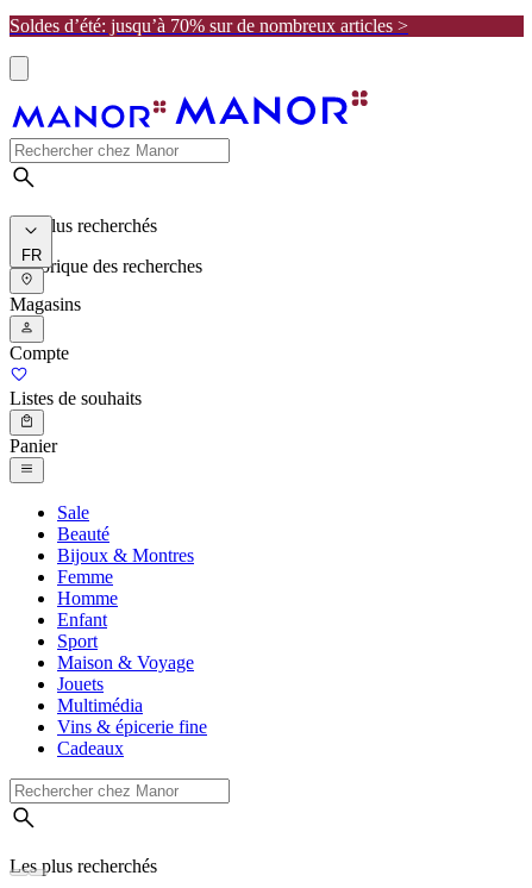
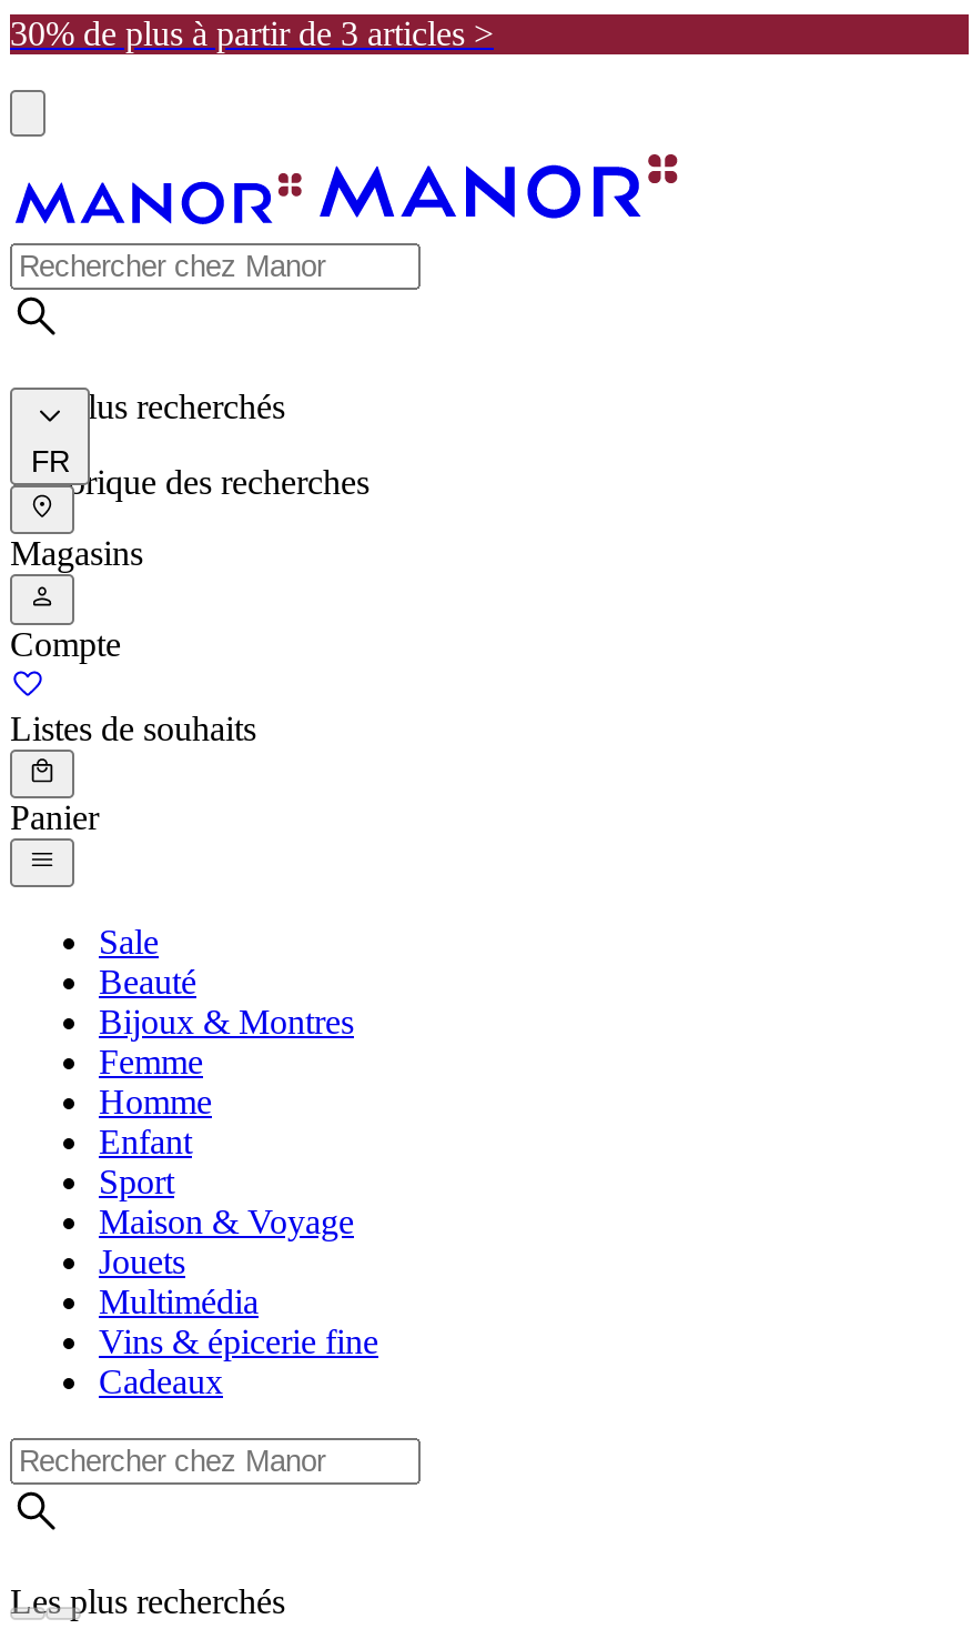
- Soldes d’été: jusqu’à 70% sur de nombreux articles >
+ 30% de plus à partir de 3 articles >
